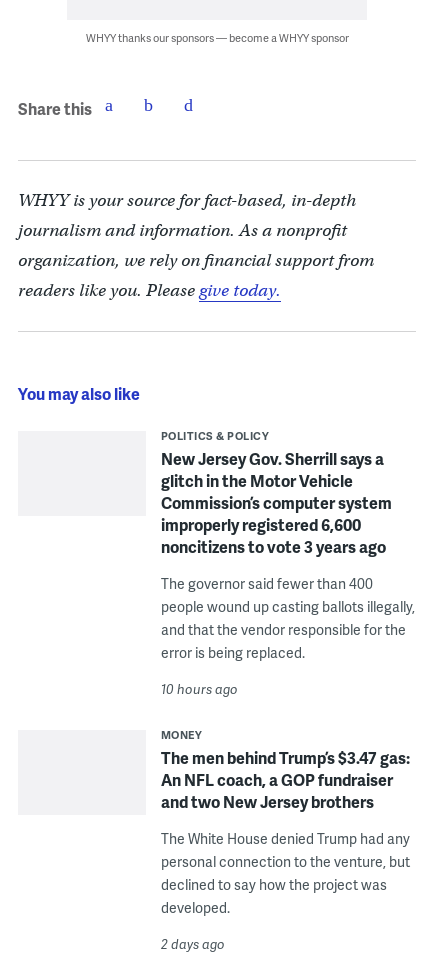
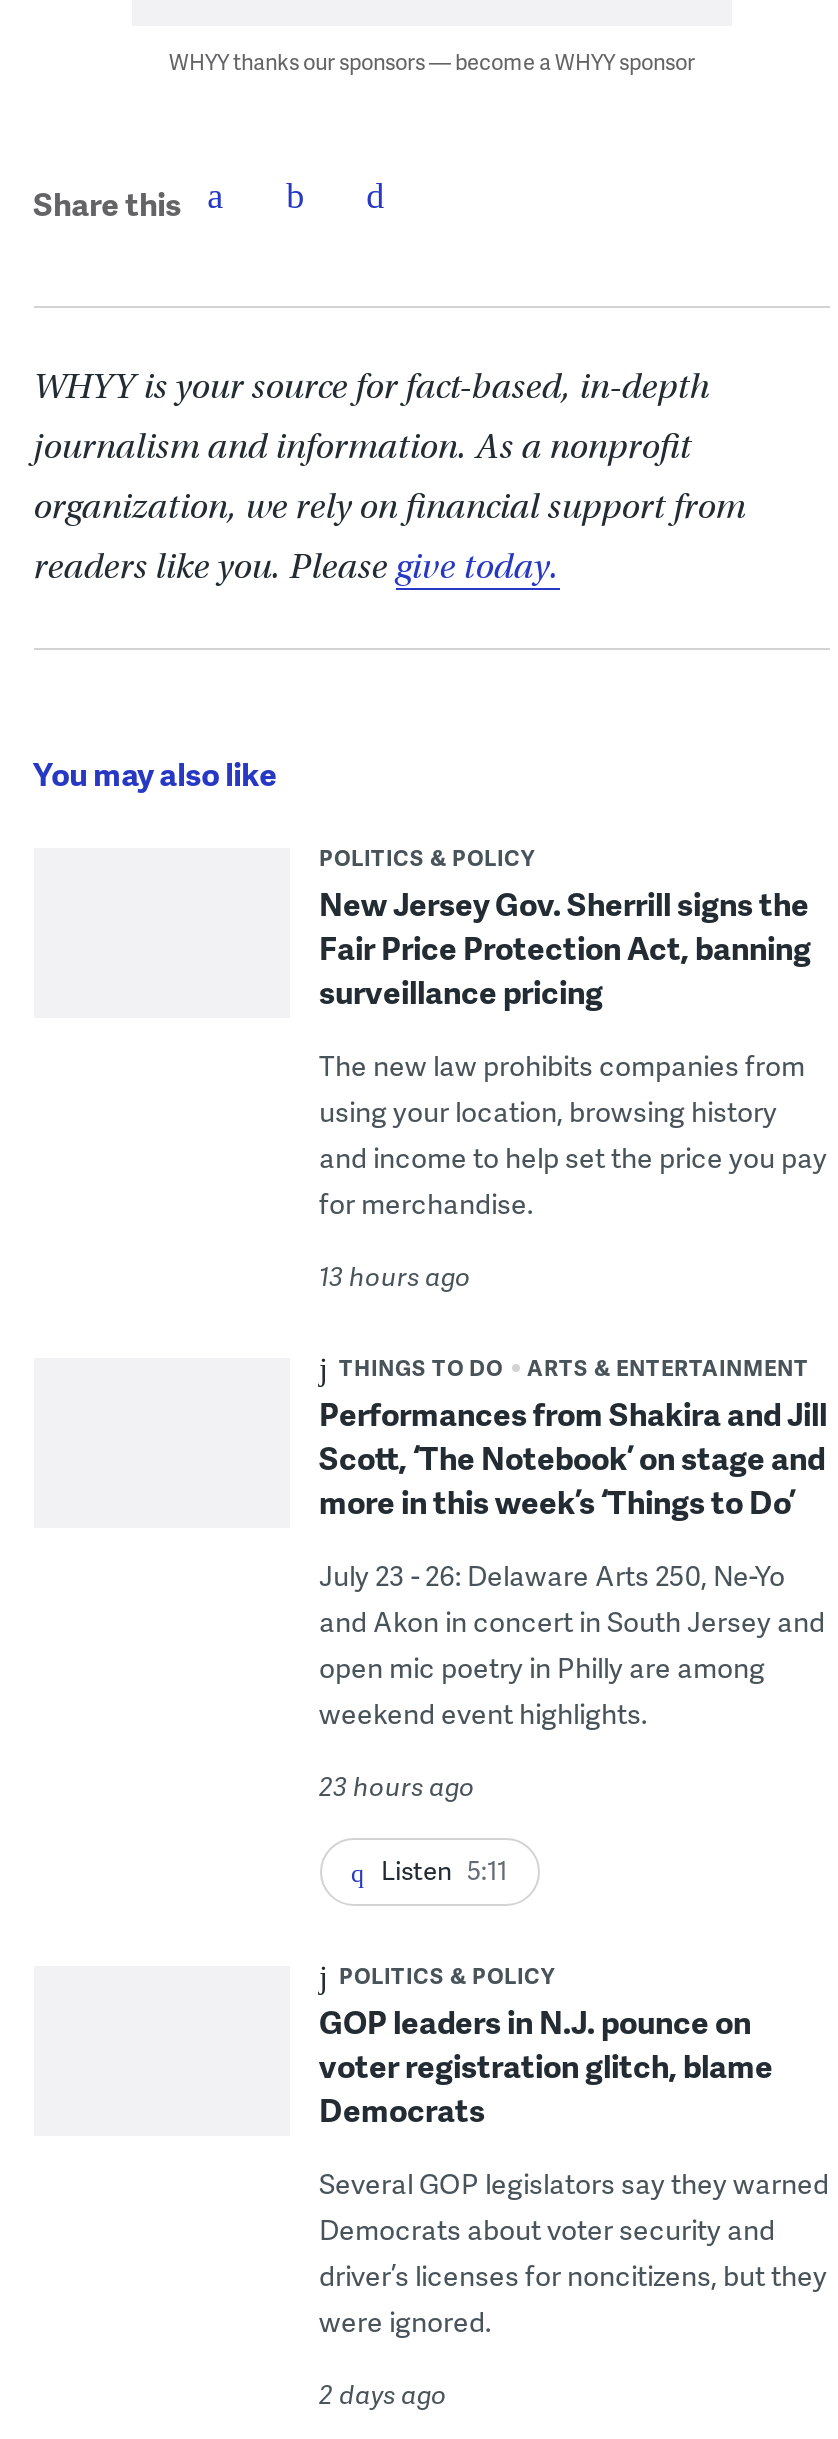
- New Jersey Gov. Sherrill says a
- glitch in the Motor Vehicle
- Commission’s computer system
- improperly registered 6,600
- noncitizens to vote 3 years ago
- The governor said fewer than 400
- people wound up casting ballots illegally,
- and that the vendor responsible for the
- error is being replaced.
- 10 hours ago
- MONEY
- The men behind Trump’s $3.47 gas:
- An NFL coach, a GOP fundraiser
- and two New Jersey brothers
- The White House denied Trump had any
- personal connection to the venture, but
- declined to say how the project was
- developed.
+ New Jersey Gov. Sherrill signs the
+ Fair Price Protection Act, banning
+ surveillance pricing
+ The new law prohibits companies from
+ using your location, browsing history
+ and income to help set the price you pay
+ for merchandise.
+ 13 hours ago
+ THINGS TO DO
+ ARTS & ENTERTAINMENT
+ Performances from Shakira and Jill
+ Scott, ‘The Notebook’ on stage and
+ more in this week’s ‘Things to Do’
+ July 23 - 26: Delaware Arts 250, Ne-Yo
+ and Akon in concert in South Jersey and
+ open mic poetry in Philly are among
+ weekend event highlights.
+ 23 hours ago
+ Listen 5:11
+ POLITICS & POLICY
+ GOP leaders in N.J. pounce on
+ voter registration glitch, blame
+ Democrats
+ Several GOP legislators say they warned
+ Democrats about voter security and
+ driver’s licenses for noncitizens, but they
+ were ignored.
